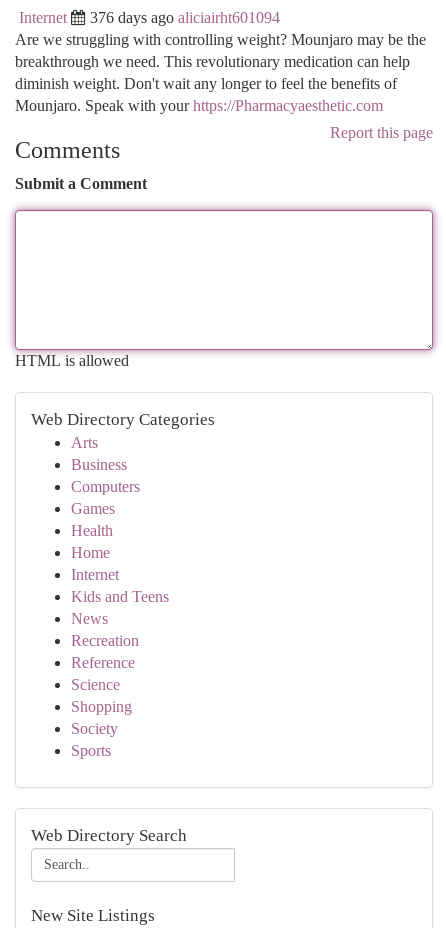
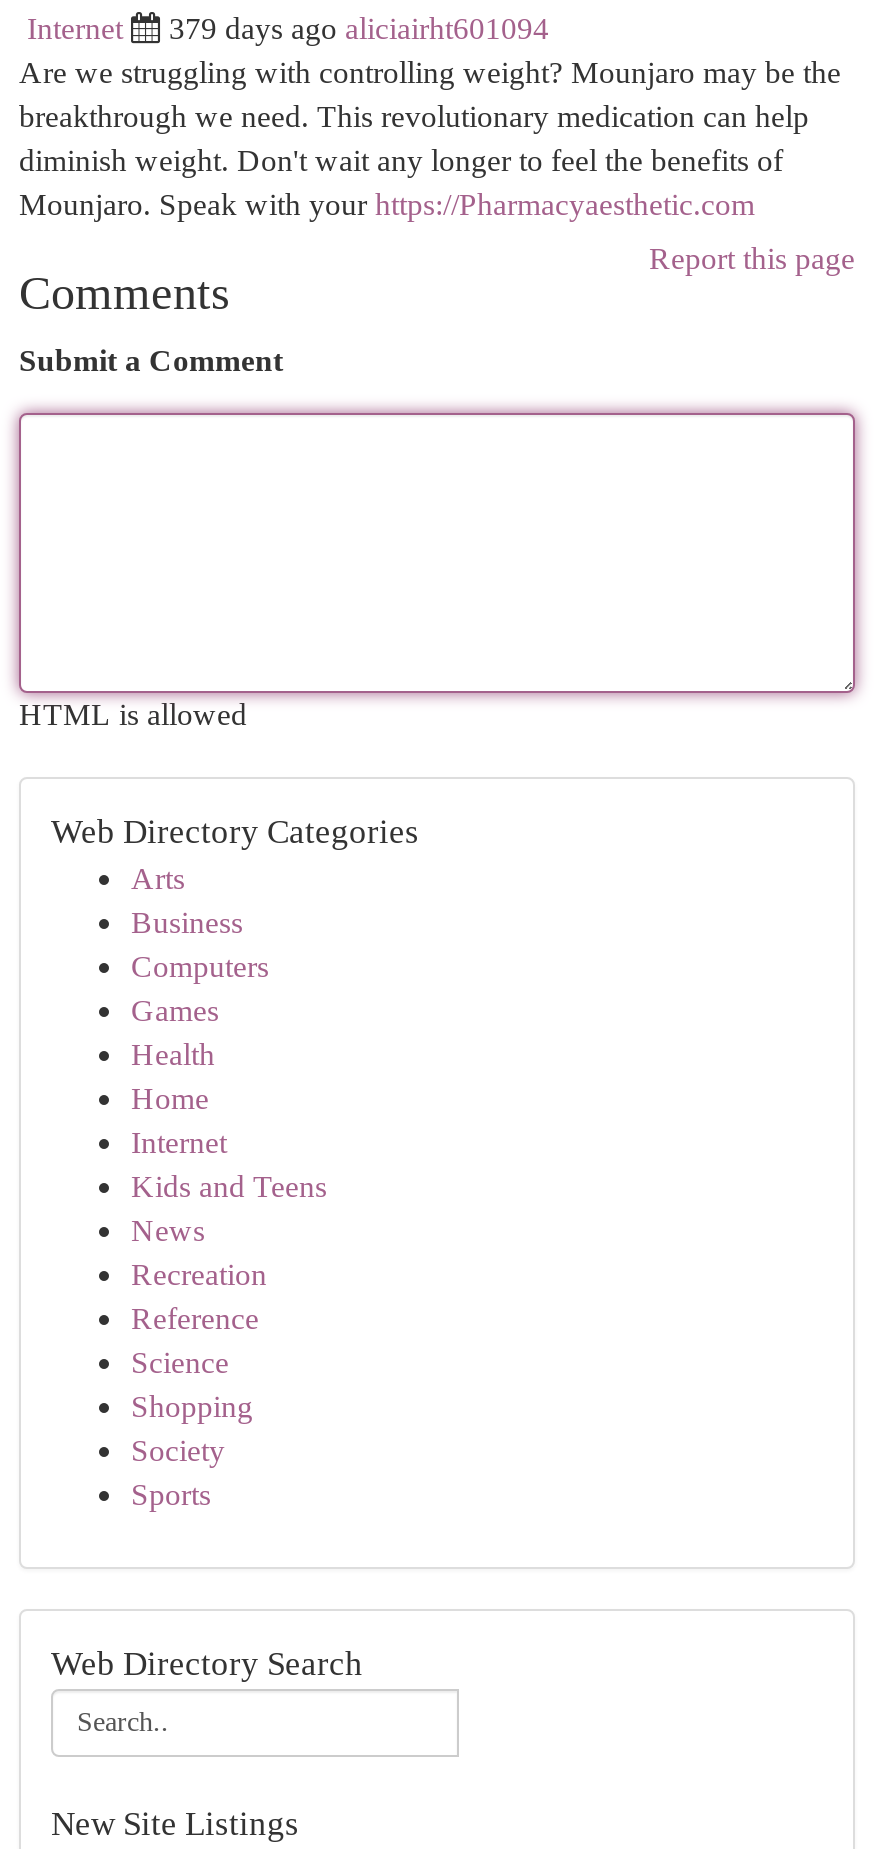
- 376 days ago aliciairht601094
+ 379 days ago aliciairht601094
